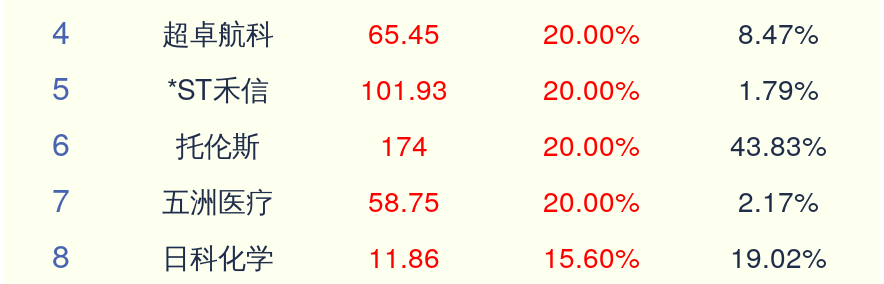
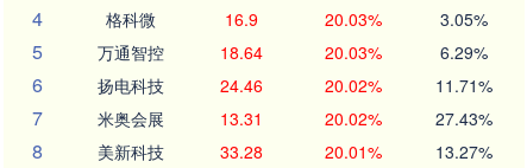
- 超卓航科
- 65.45
- 20.00%
- 8.47%
+ 格科微
+ 16.9
+ 20.03%
+ 3.05%

- *ST禾信
- 101.93
- 20.00%
- 1.79%
+ 万通智控
+ 18.64
+ 20.03%
+ 6.29%

- 托伦斯
- 174
- 20.00%
- 43.83%
+ 扬电科技
+ 24.46
+ 20.02%
+ 11.71%

- 五洲医疗
- 58.75
- 20.00%
- 2.17%
+ 米奥会展
+ 13.31
+ 20.02%
+ 27.43%

- 日科化学
- 11.86
- 15.60%
- 19.02%
+ 美新科技
+ 33.28
+ 20.01%
+ 13.27%
